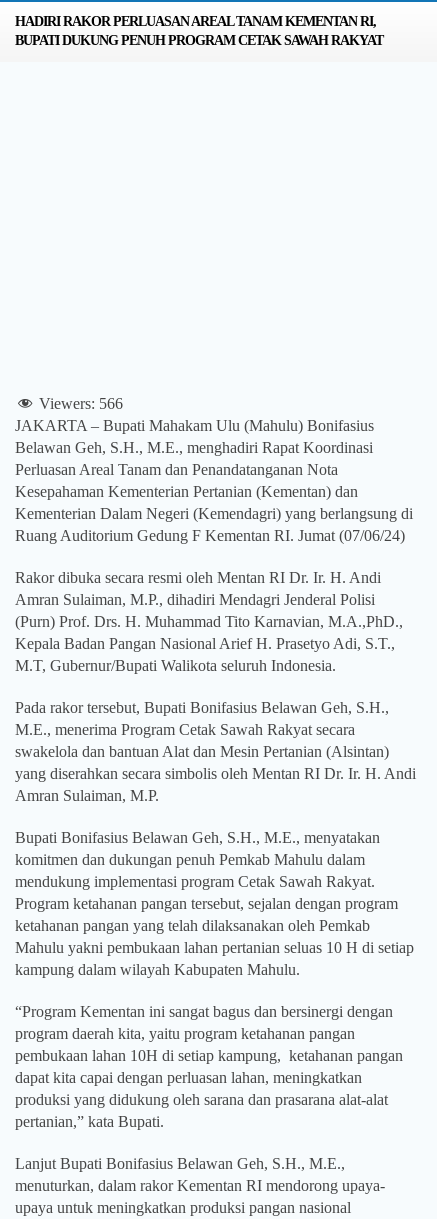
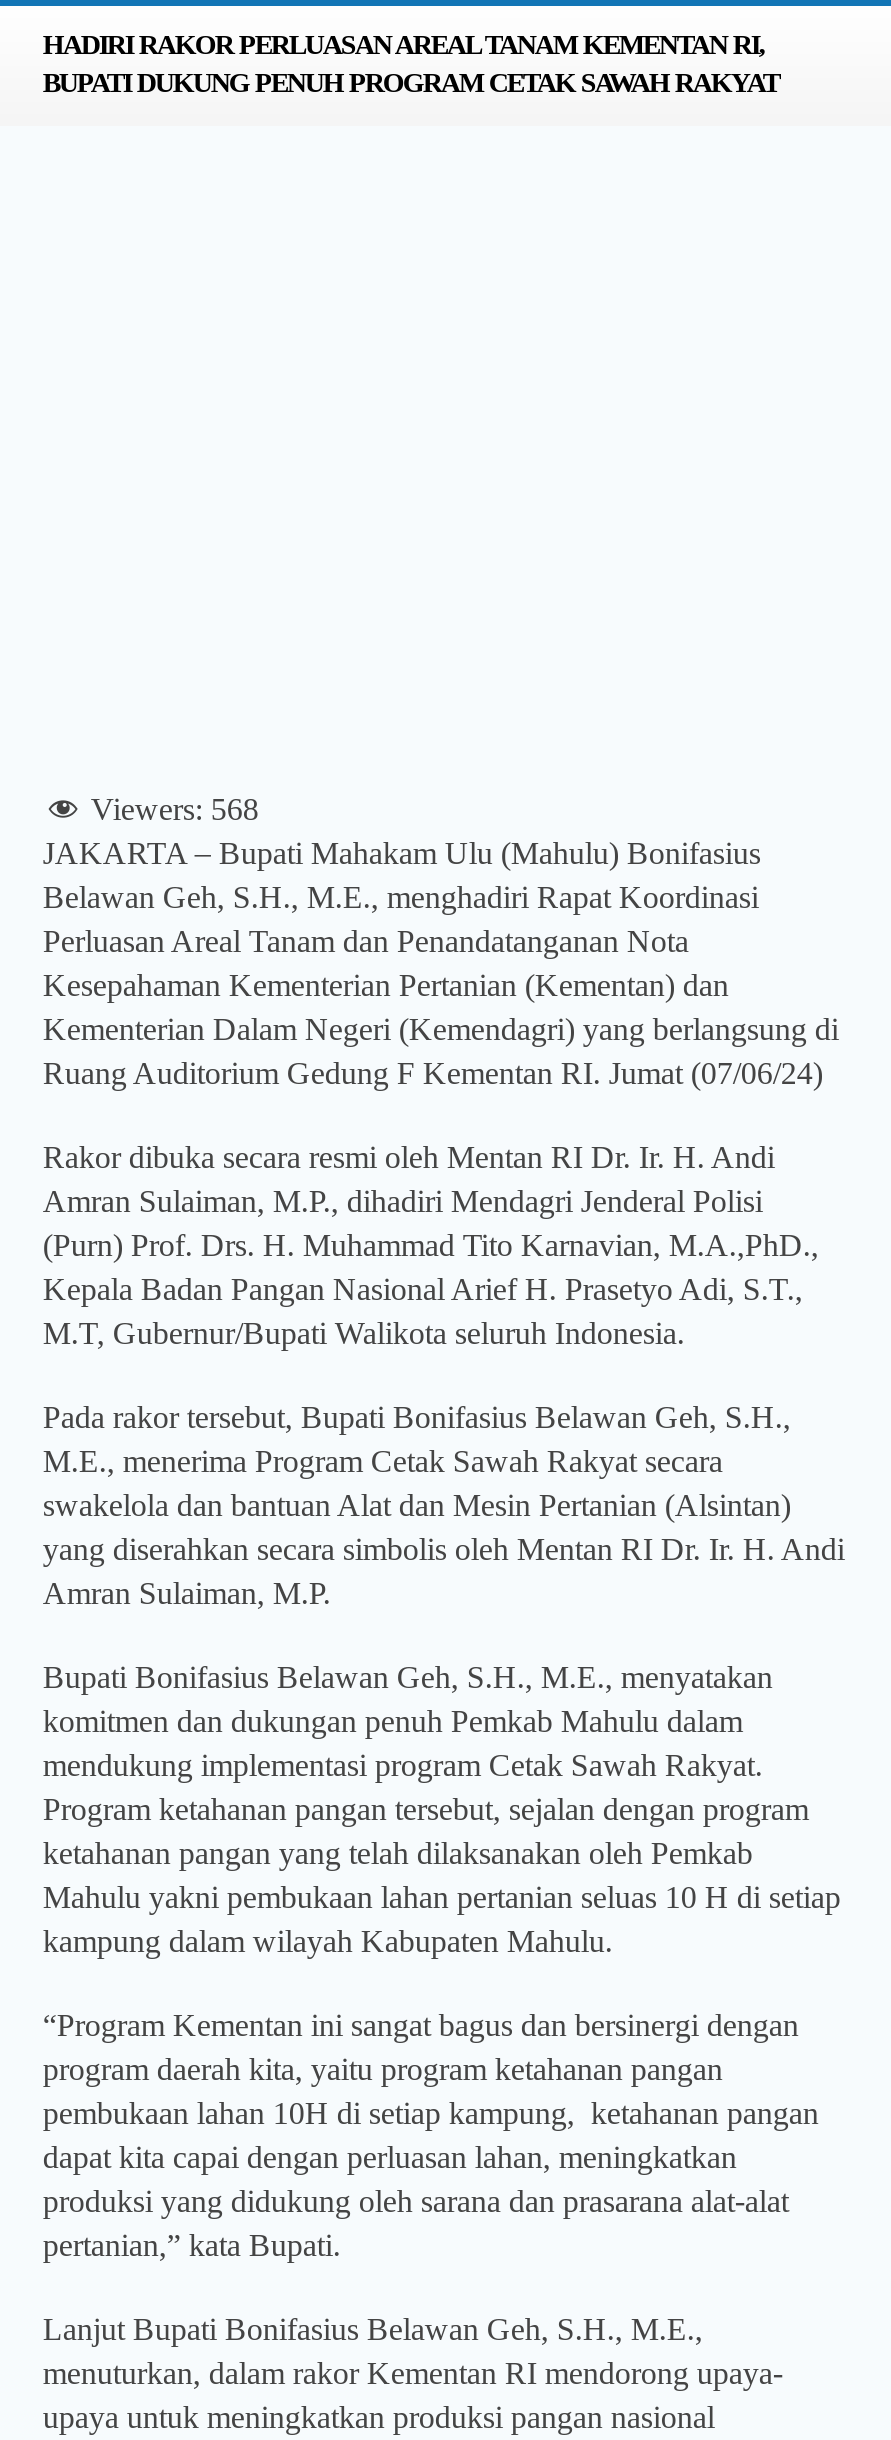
- Viewers: 566
+ Viewers: 568
